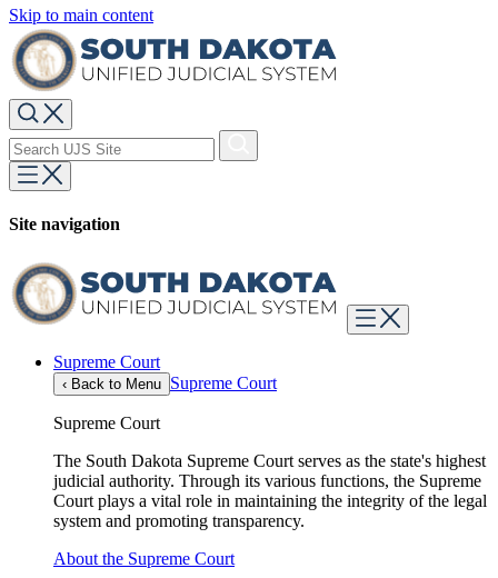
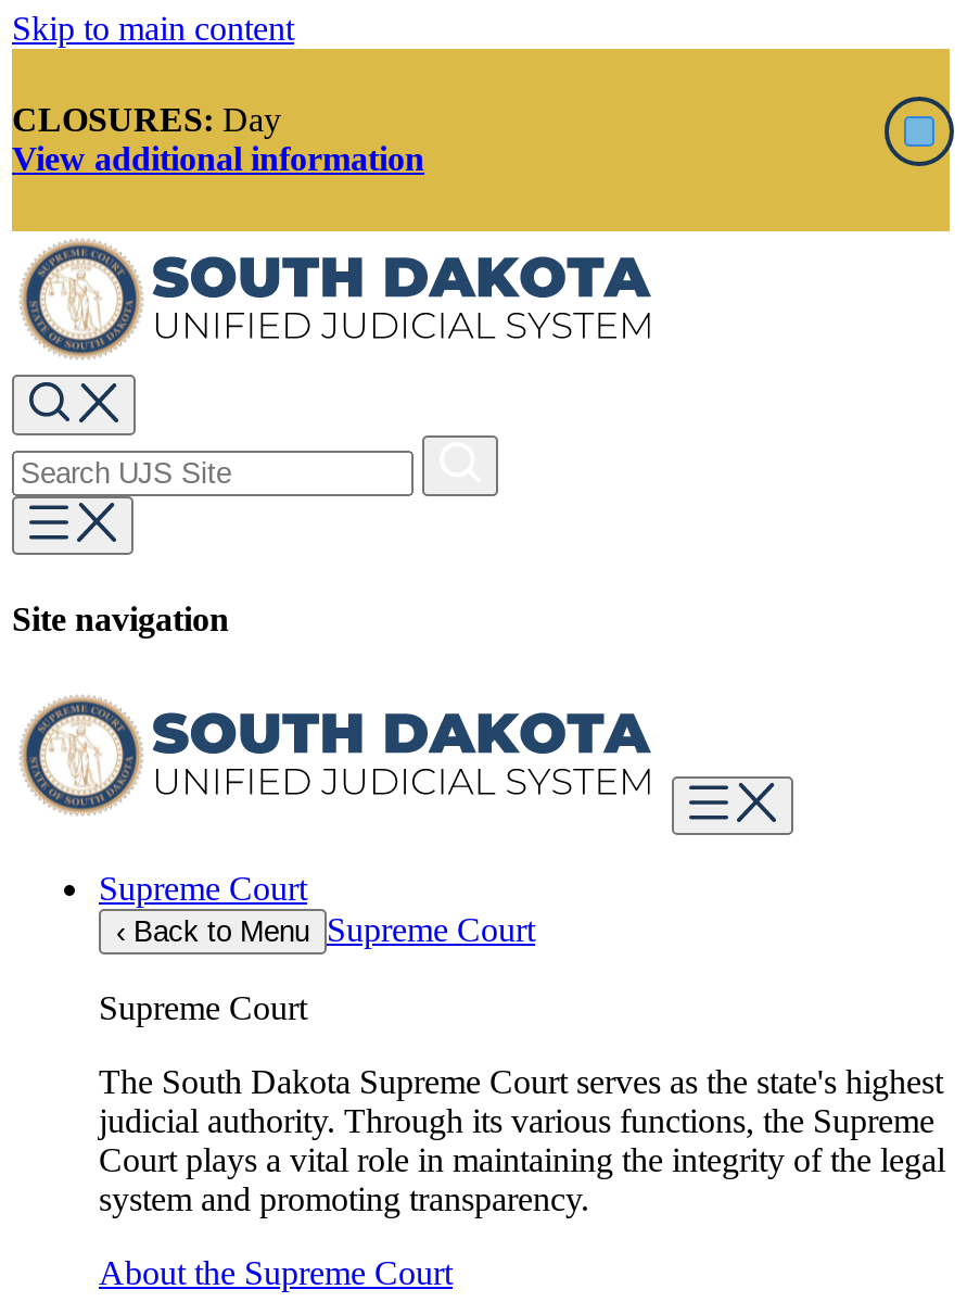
+ [image]
+ CLOSURES: Day
+ View additional information
